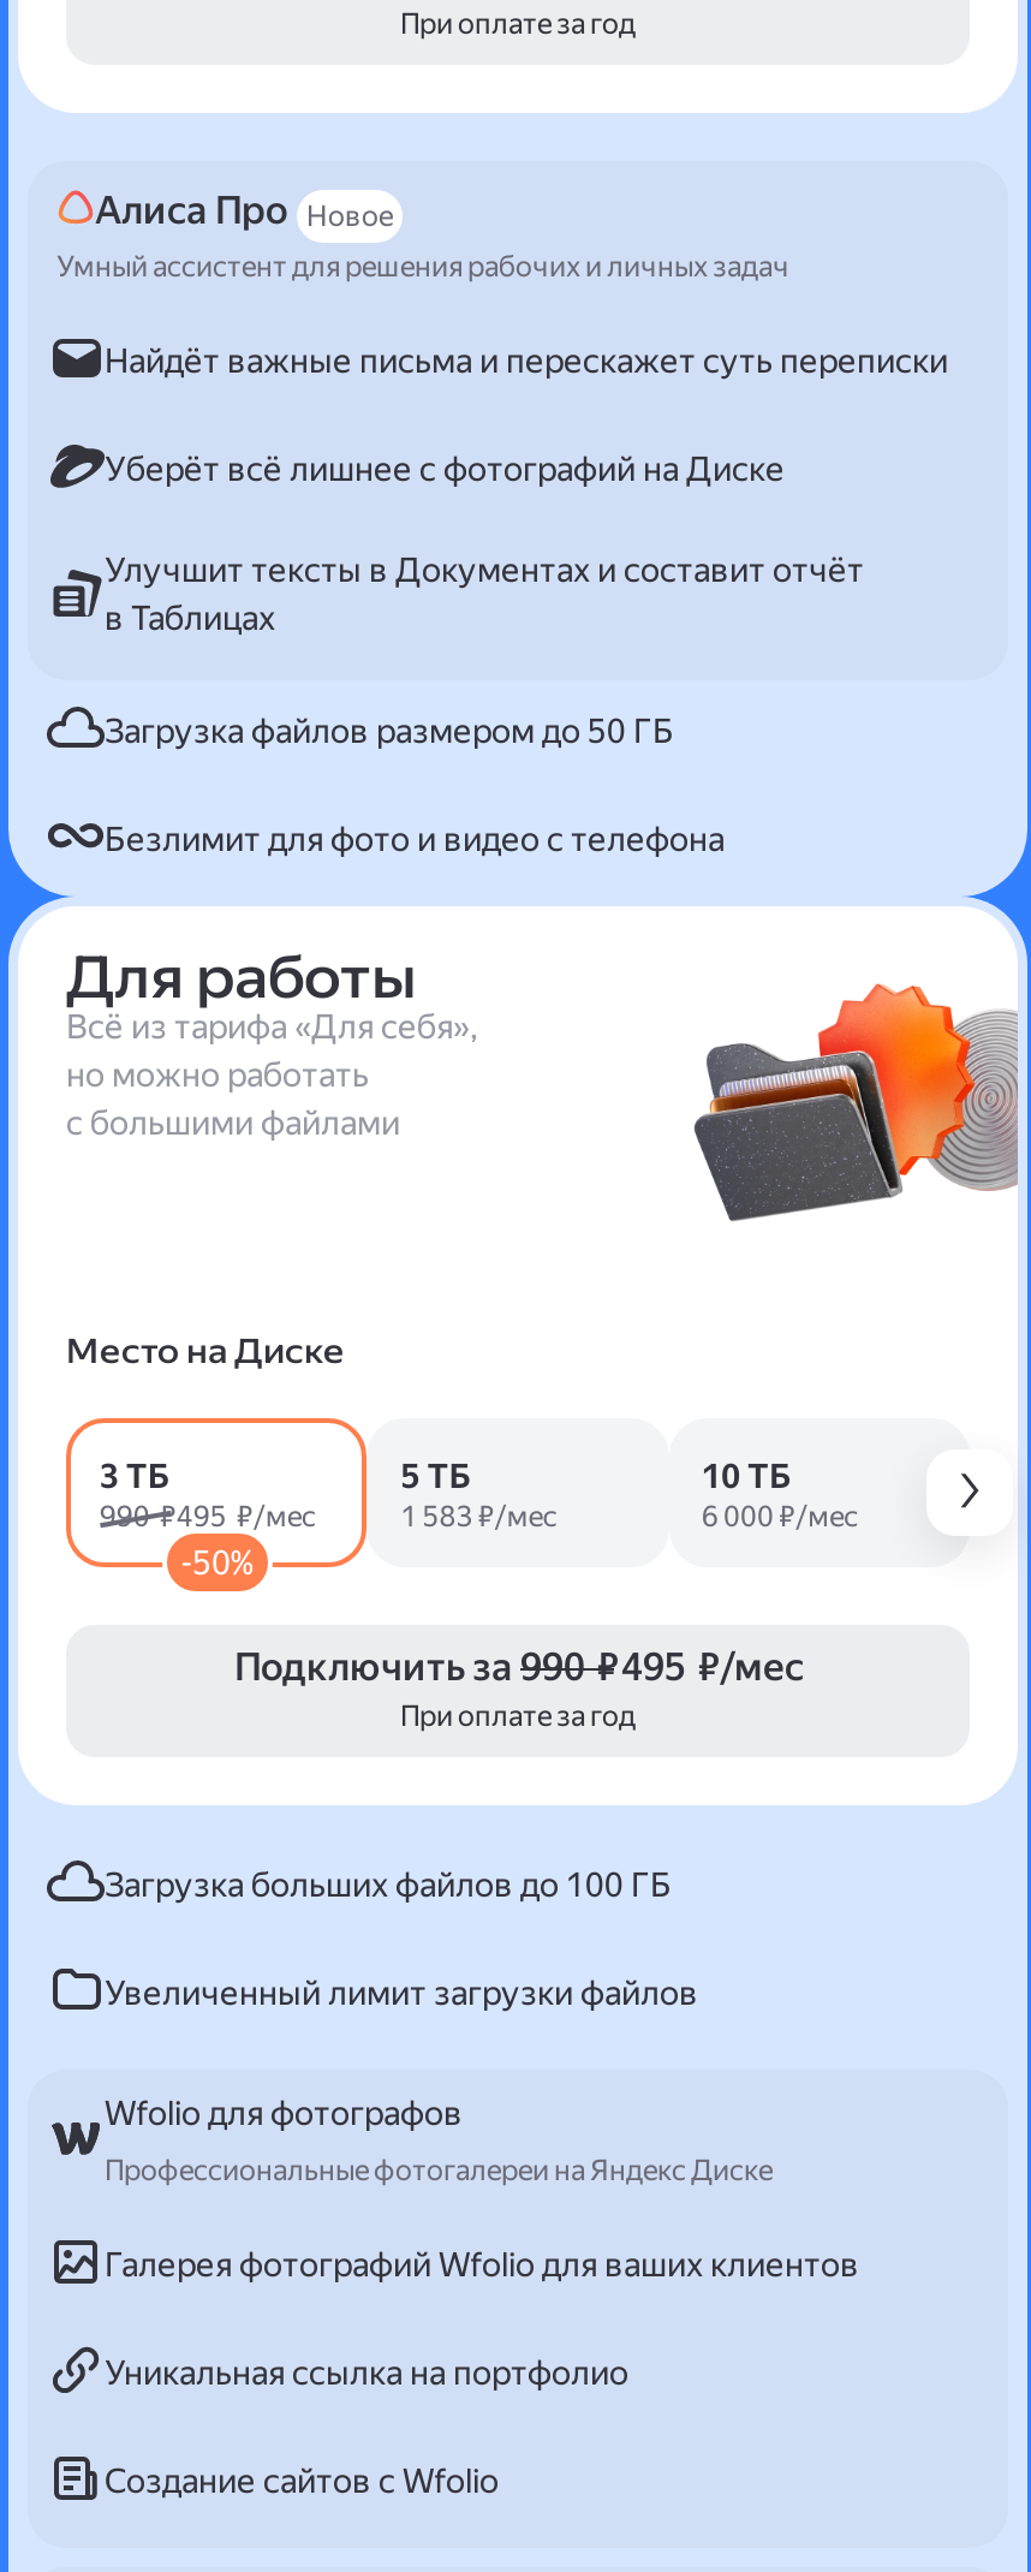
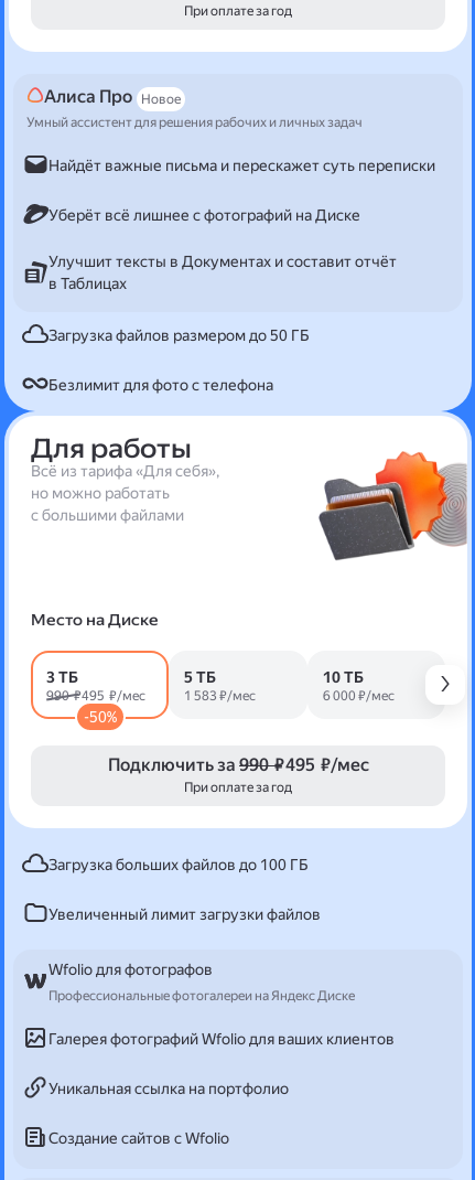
- Безлимит для фото и видео с телефона
+ Безлимит для фото с телефона
